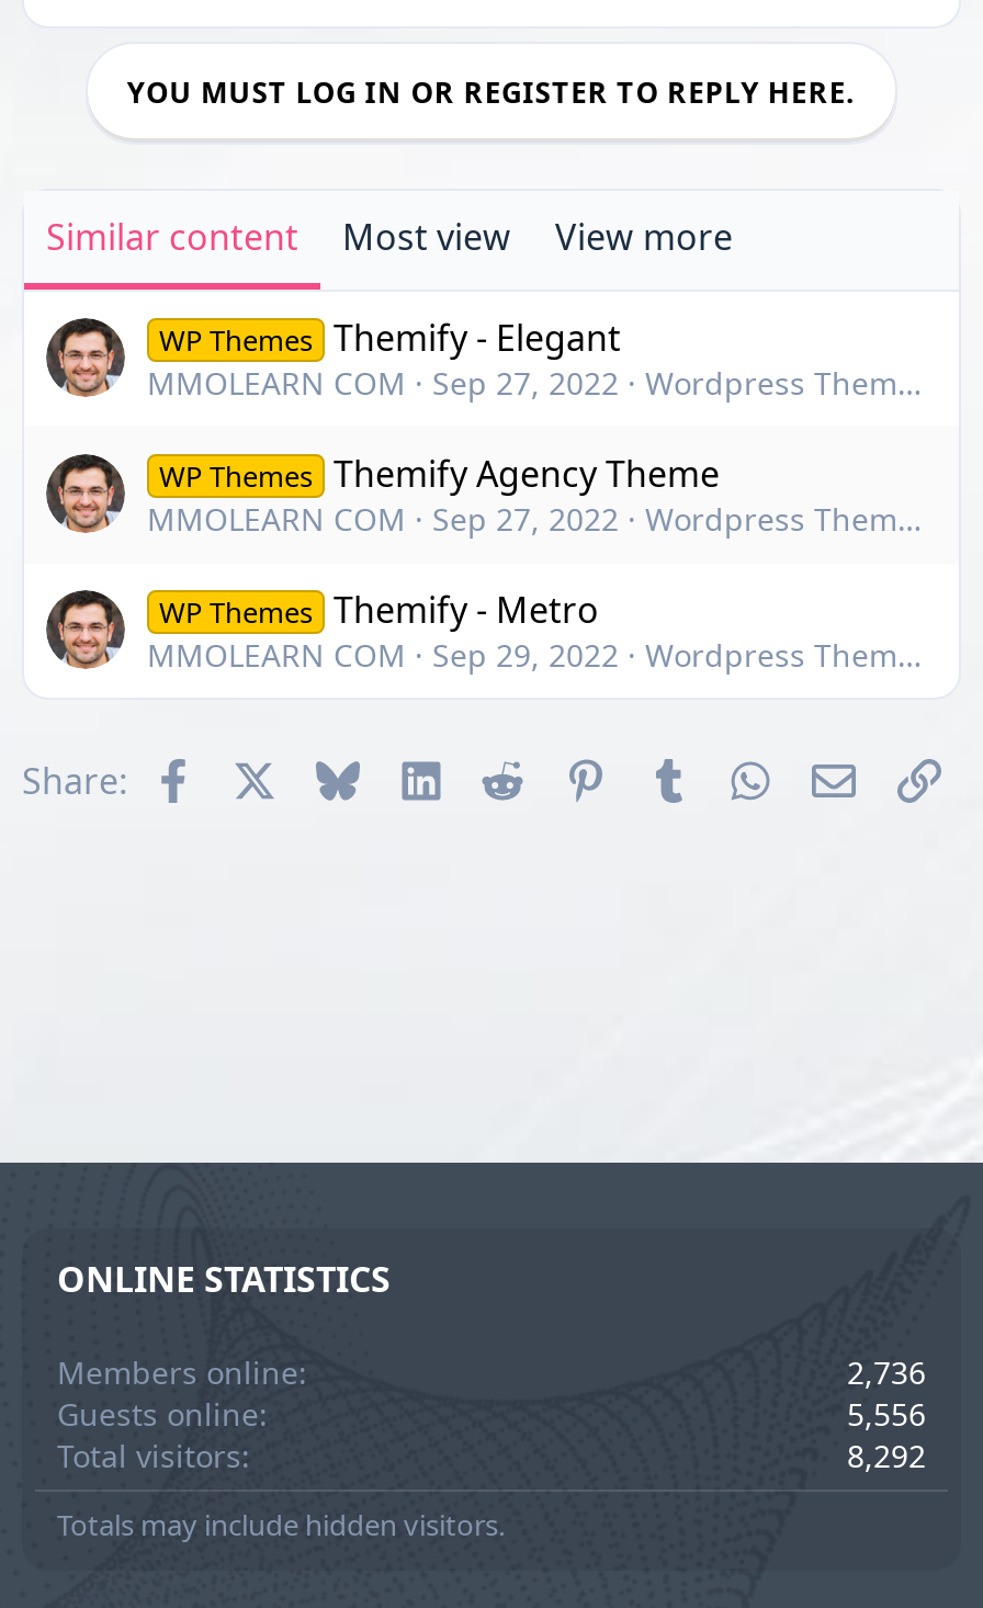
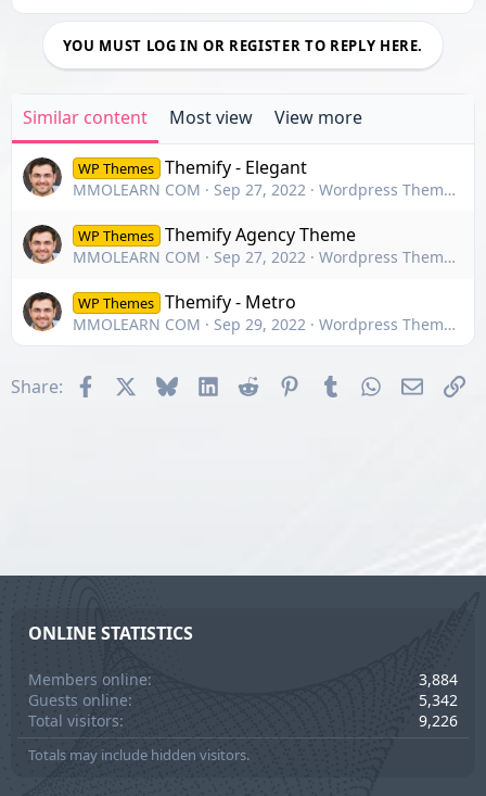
- 2,736
+ 3,884

- 5,556
+ 5,342

- 8,292
+ 9,226
